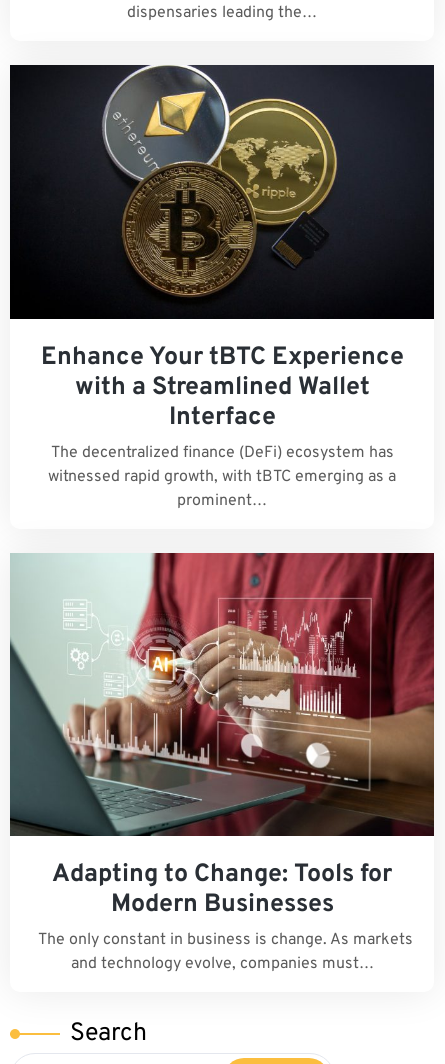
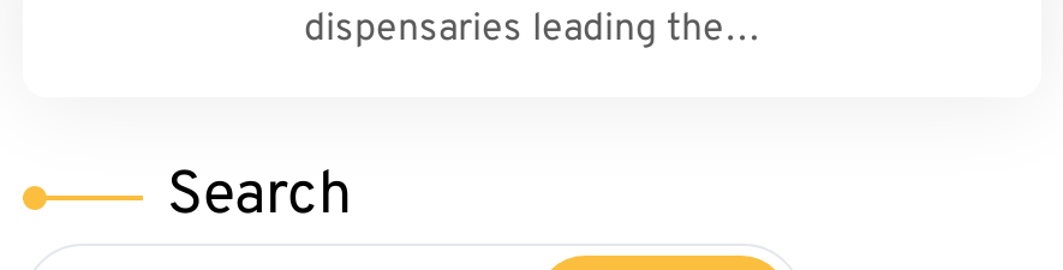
- [image]
- Enhance Your tBTC Experience
- with a Streamlined Wallet
- Interface
- The decentralized finance (DeFi) ecosystem has
- witnessed rapid growth, with tBTC emerging as a
- prominent…

- [image]
- Adapting to Change: Tools for
- Modern Businesses
- The only constant in business is change. As markets
- and technology evolve, companies must…
